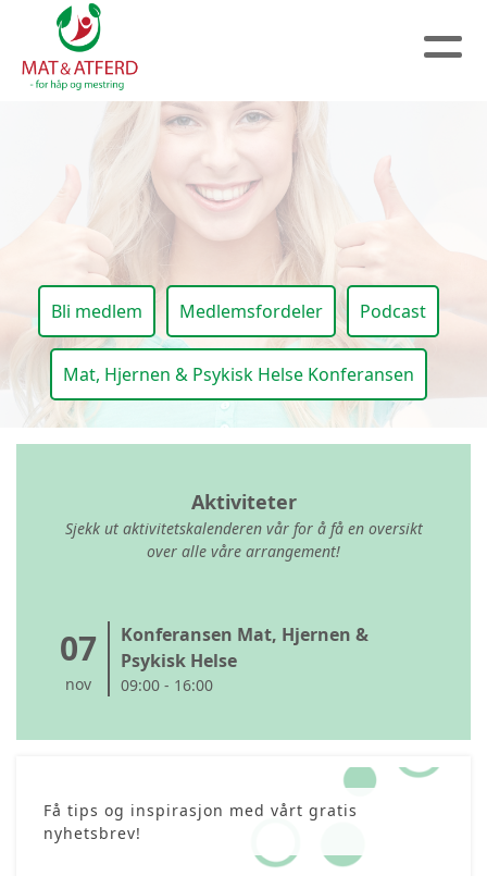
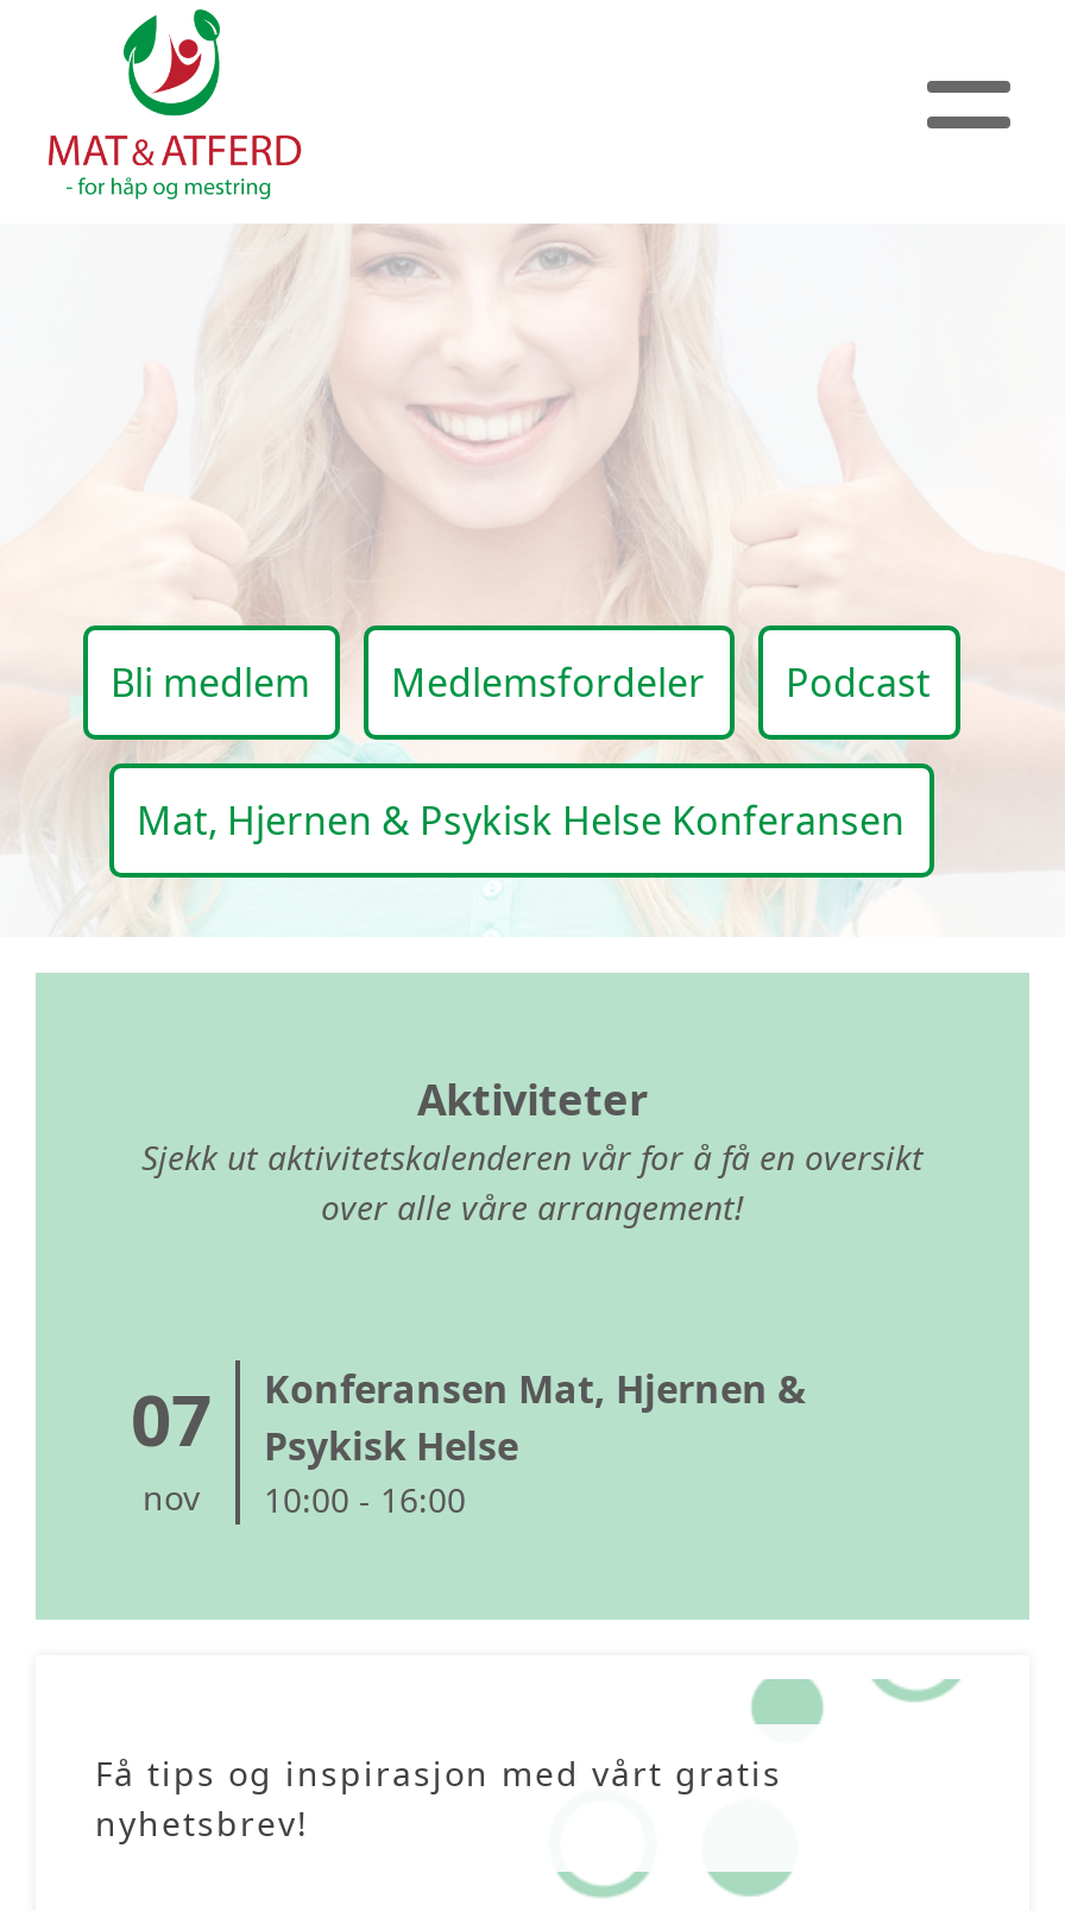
- nov 09:00 - 16:00
+ nov 10:00 - 16:00
